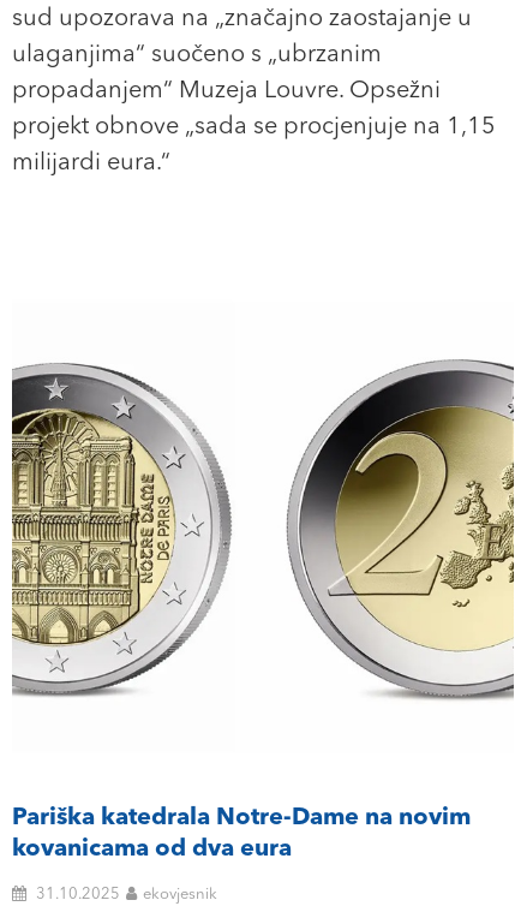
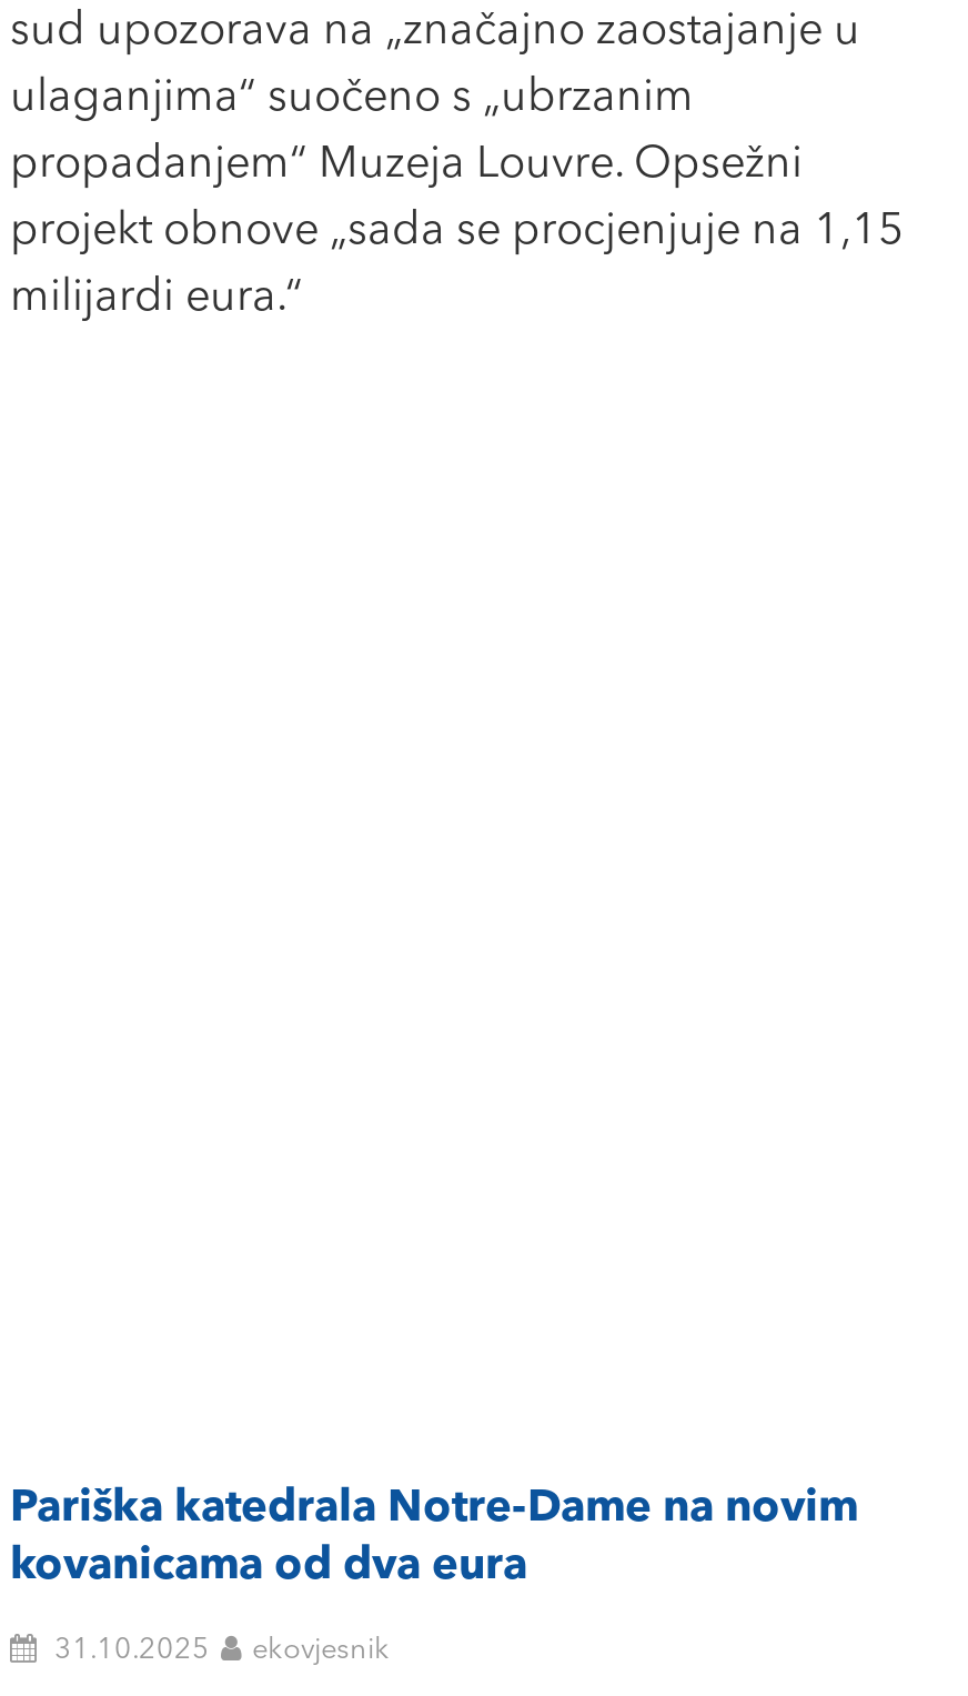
- [image]

- [image]
